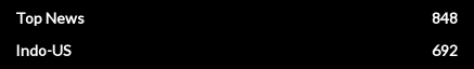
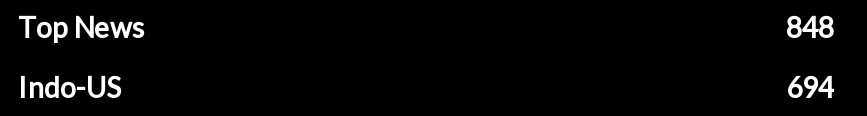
- 692
+ 694
